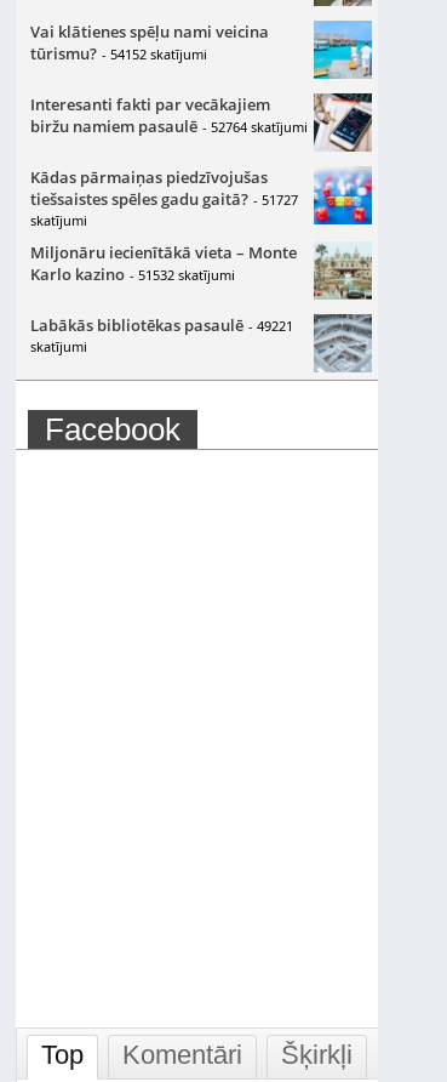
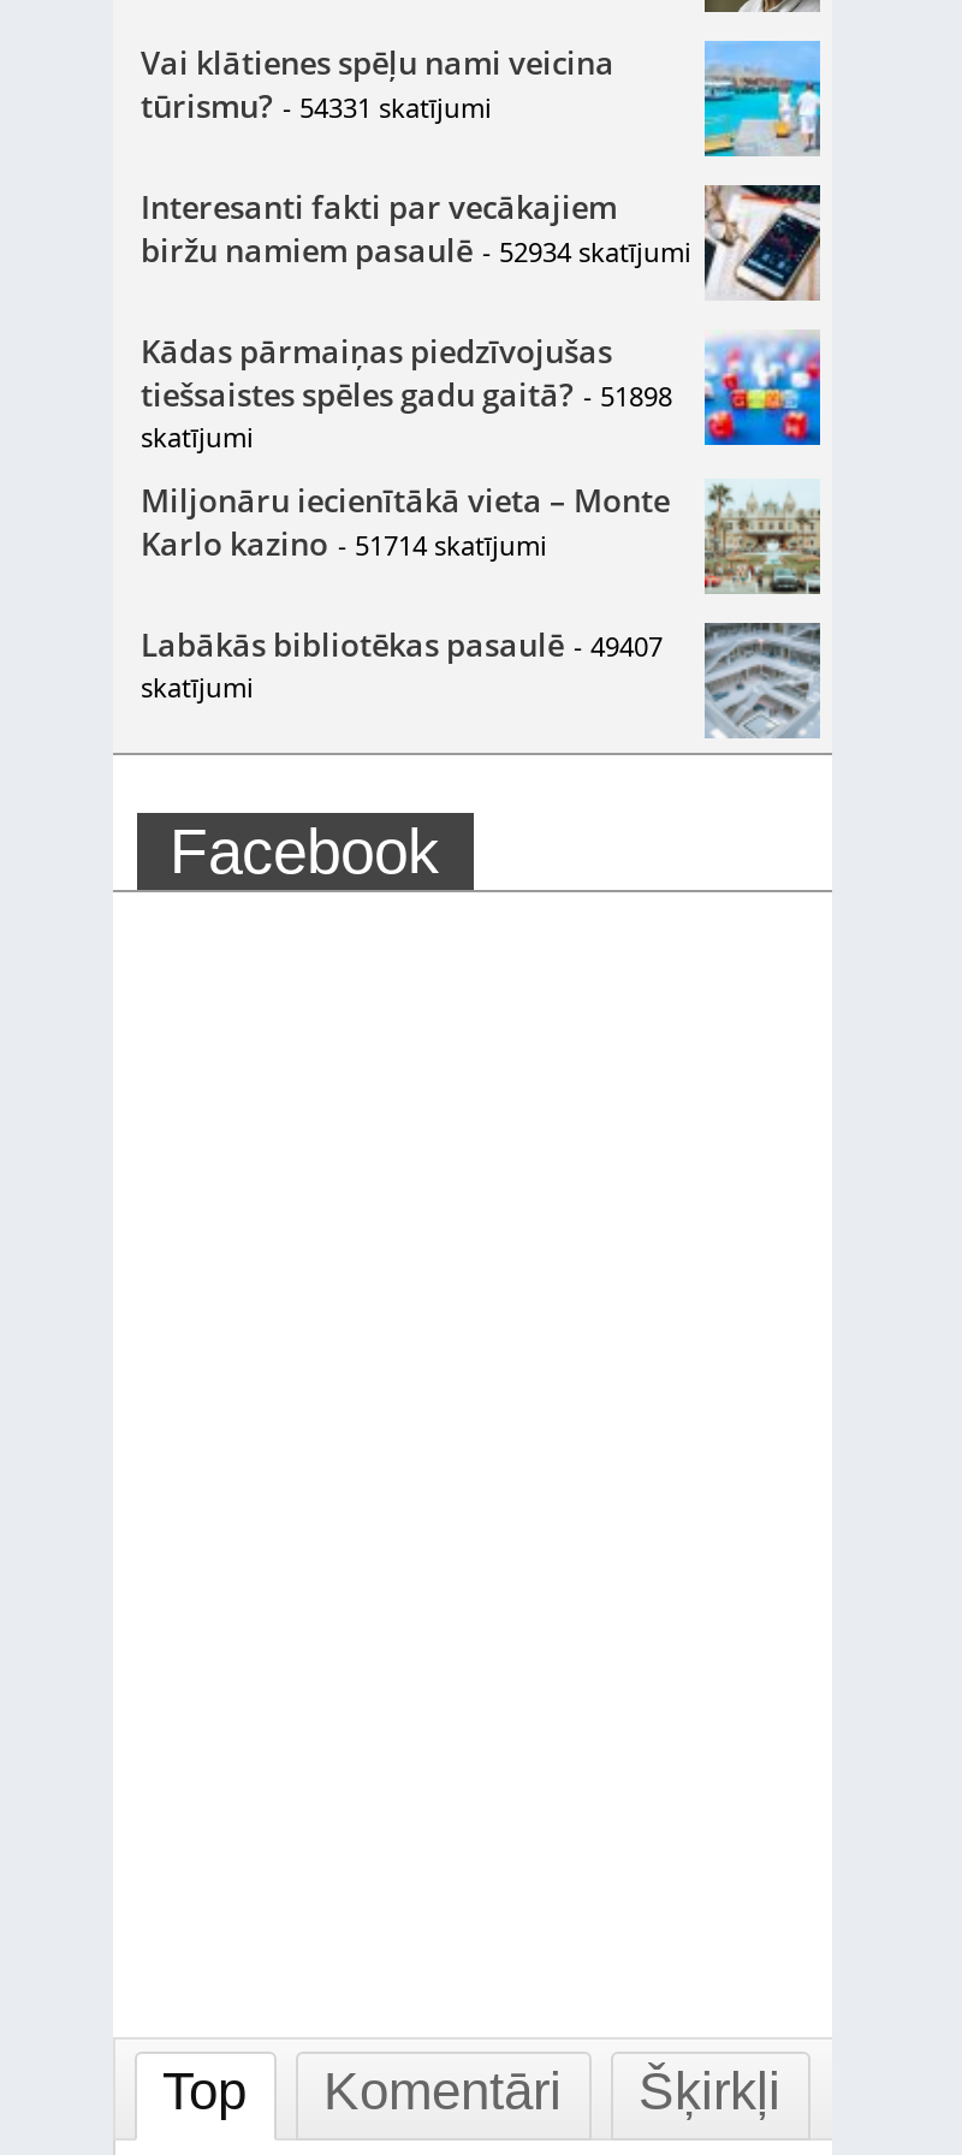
- tūrismu? - 54152 skatījumi
+ tūrismu? - 54331 skatījumi

- biržu namiem pasaulē - 52764 skatījumi
+ biržu namiem pasaulē - 52934 skatījumi

- tiešsaistes spēles gadu gaitā? - 51727
+ tiešsaistes spēles gadu gaitā? - 51898

- Karlo kazino - 51532 skatījumi
+ Karlo kazino - 51714 skatījumi

- Labākās bibliotēkas pasaulē - 49221
+ Labākās bibliotēkas pasaulē - 49407
